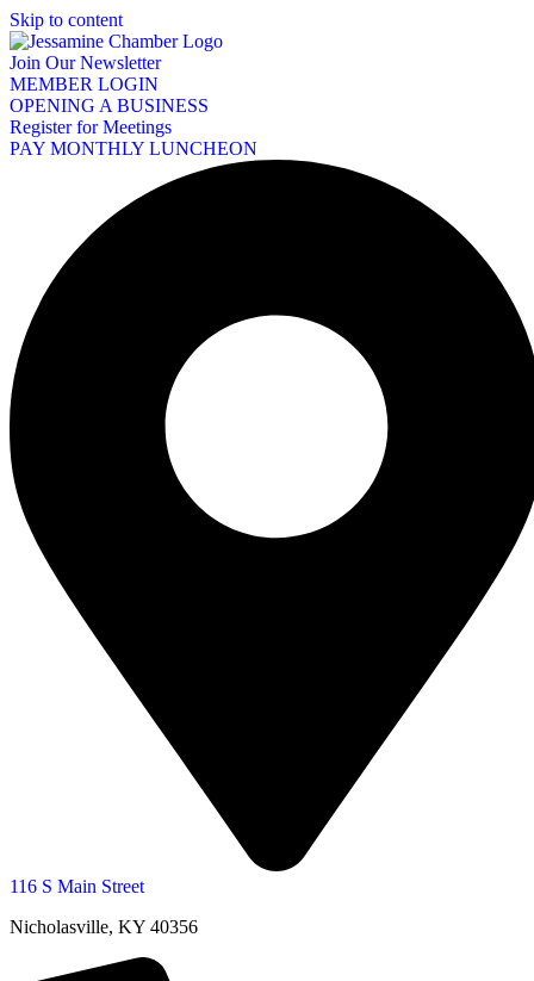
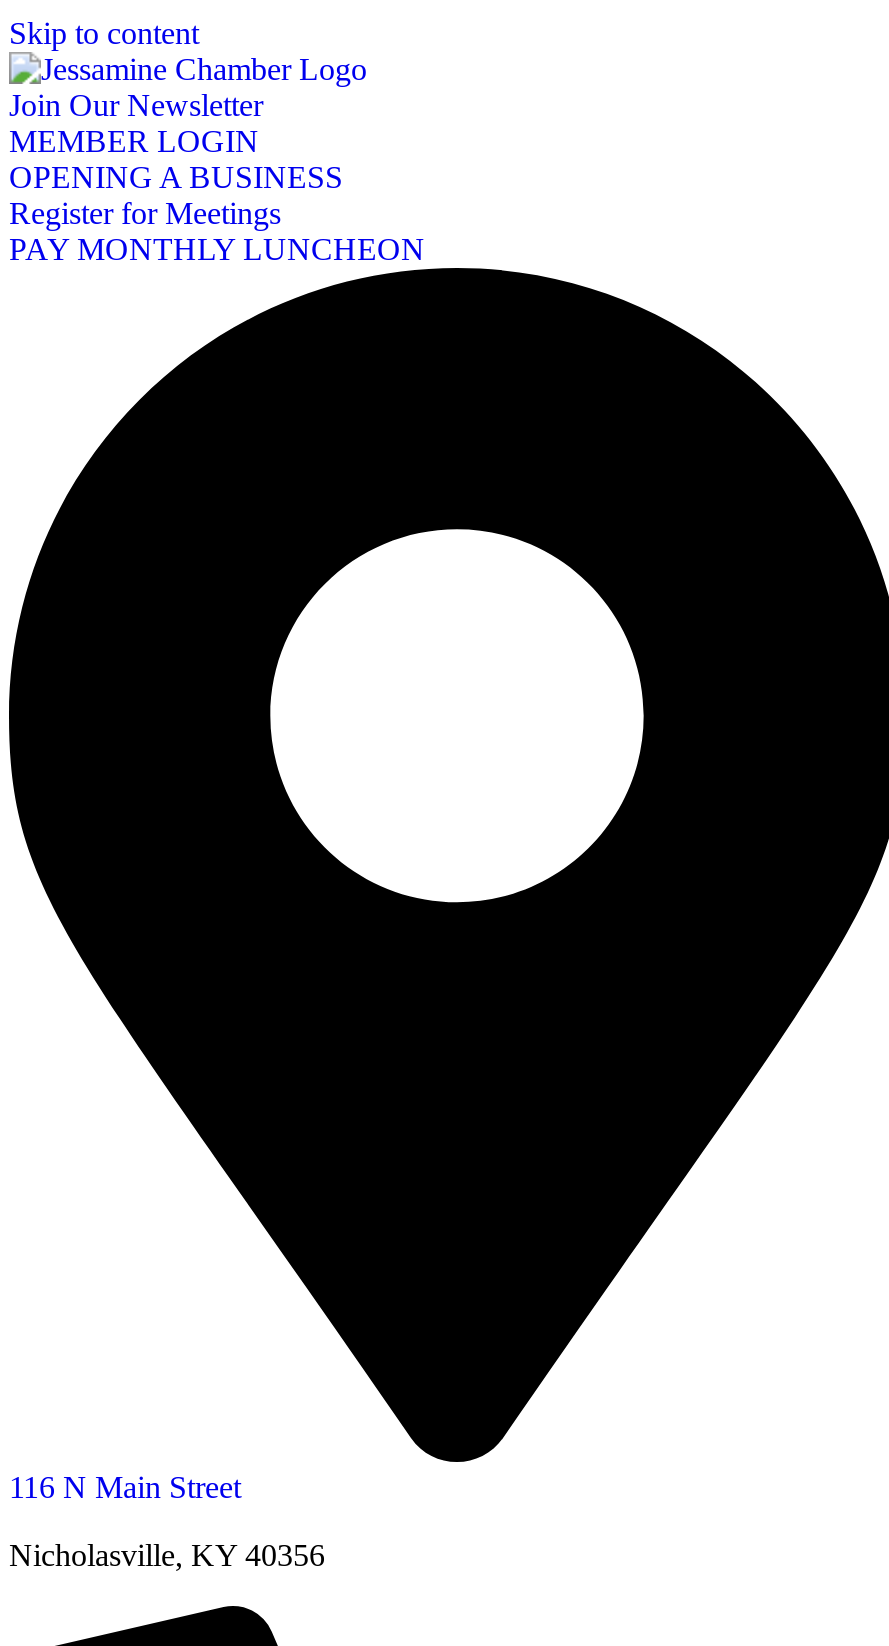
- 116 S Main Street
+ 116 N Main Street
